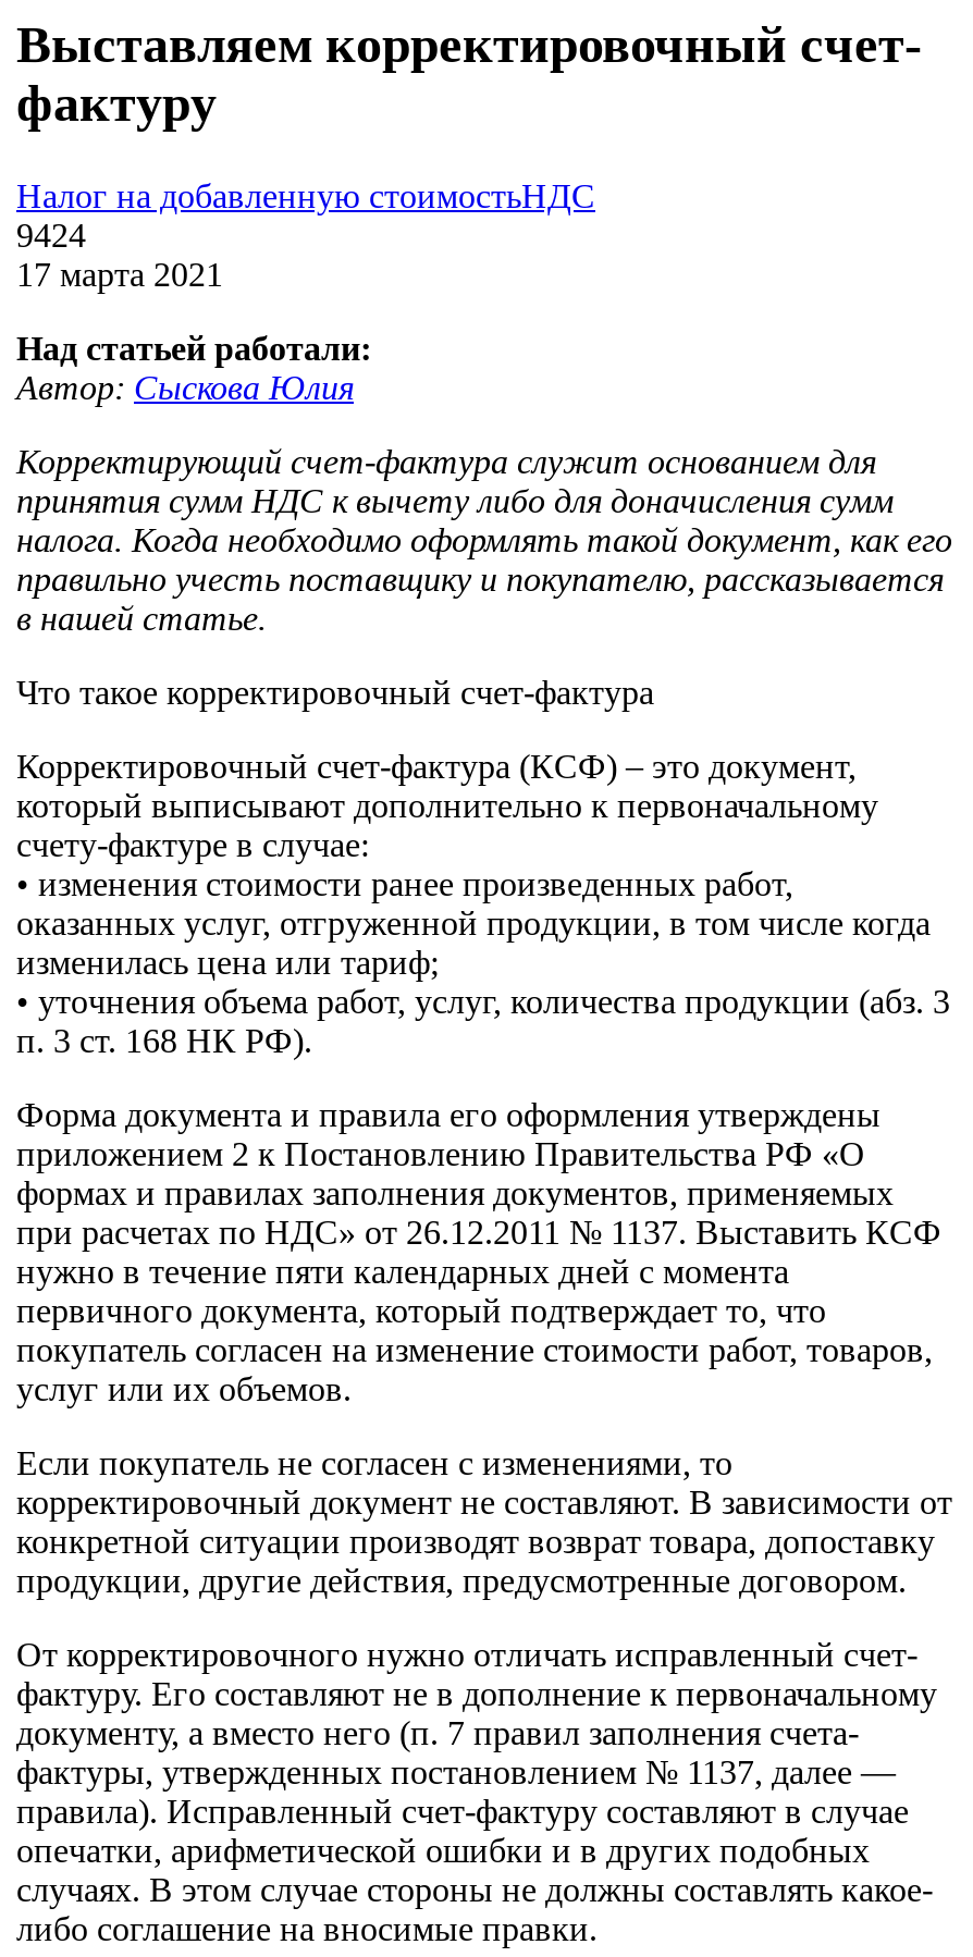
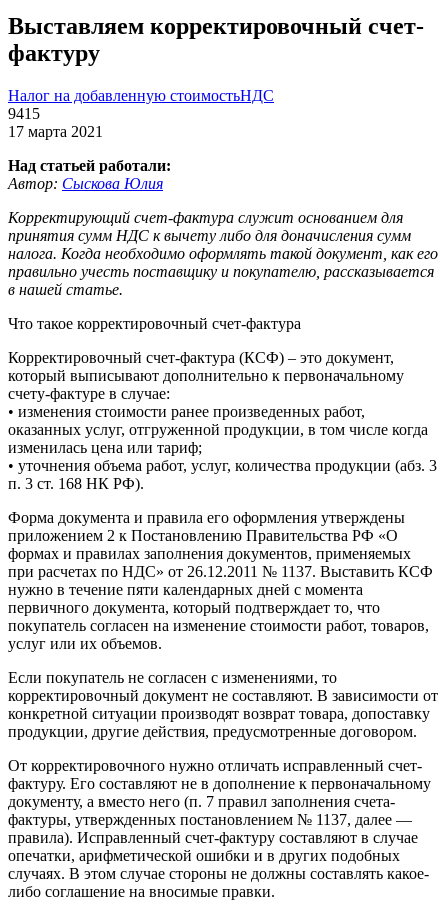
- 9424
+ 9415
